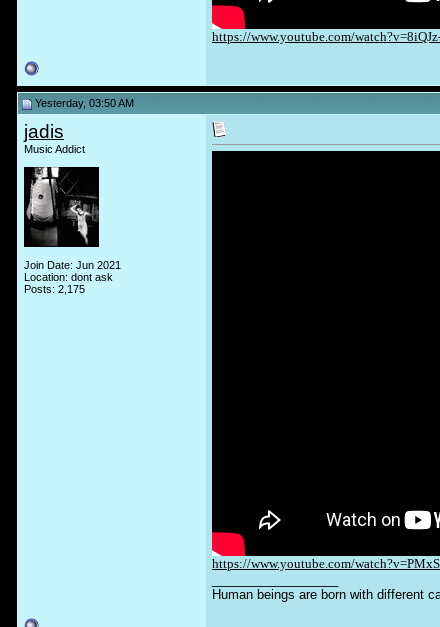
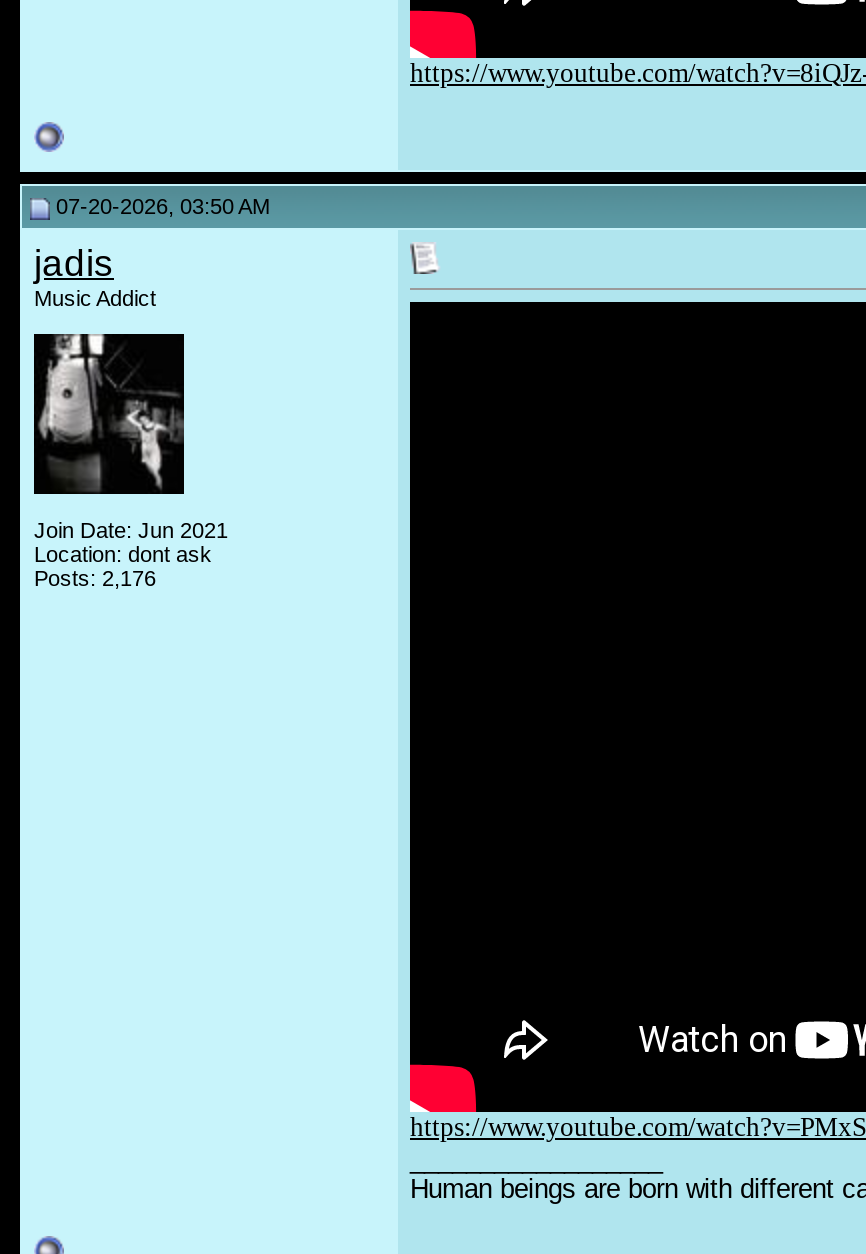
- Yesterday, 03:50 AM
+ 07-20-2026, 03:50 AM

- Posts: 2,175
+ Posts: 2,176
